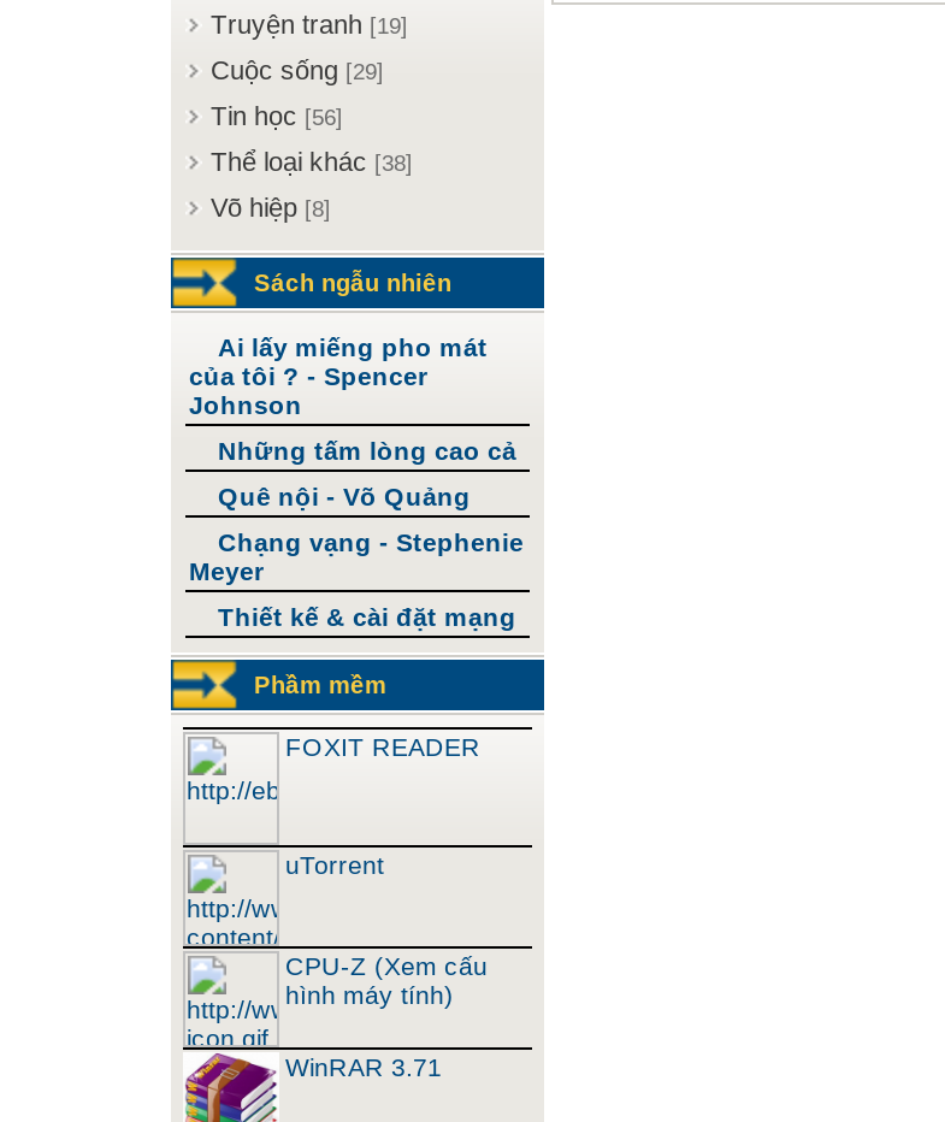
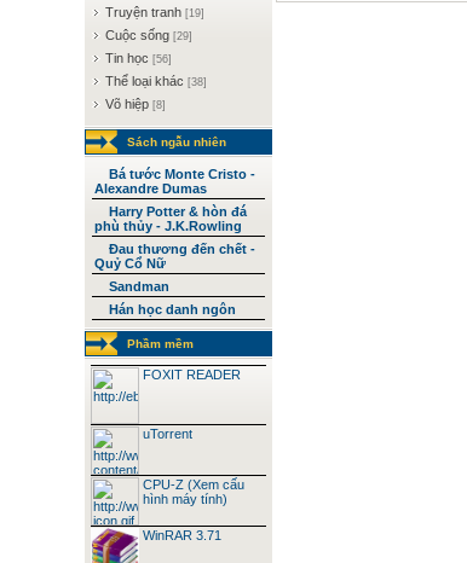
- Ai lấy miếng pho mát
- của tôi ? - Spencer
- Johnson
+ Bá tước Monte Cristo -
+ Alexandre Dumas

- Những tấm lòng cao cả
+ Harry Potter & hòn đá
+ phù thủy - J.K.Rowling

- Quê nội - Võ Quảng
+ Đau thương đến chết -
+ Quỷ Cổ Nữ

- Chạng vạng - Stephenie
- Meyer
+ Sandman

- Thiết kế & cài đặt mạng
+ Hán học danh ngôn
